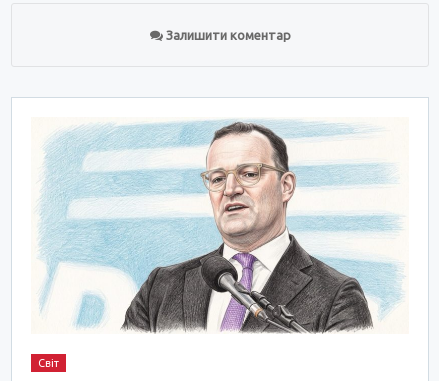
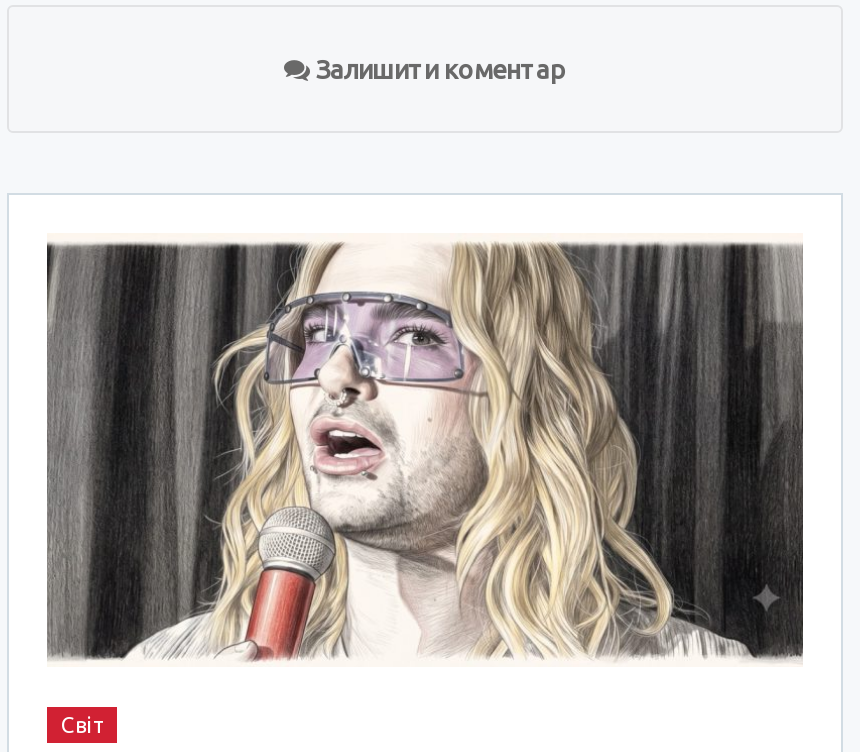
- [image]
+ [image]
